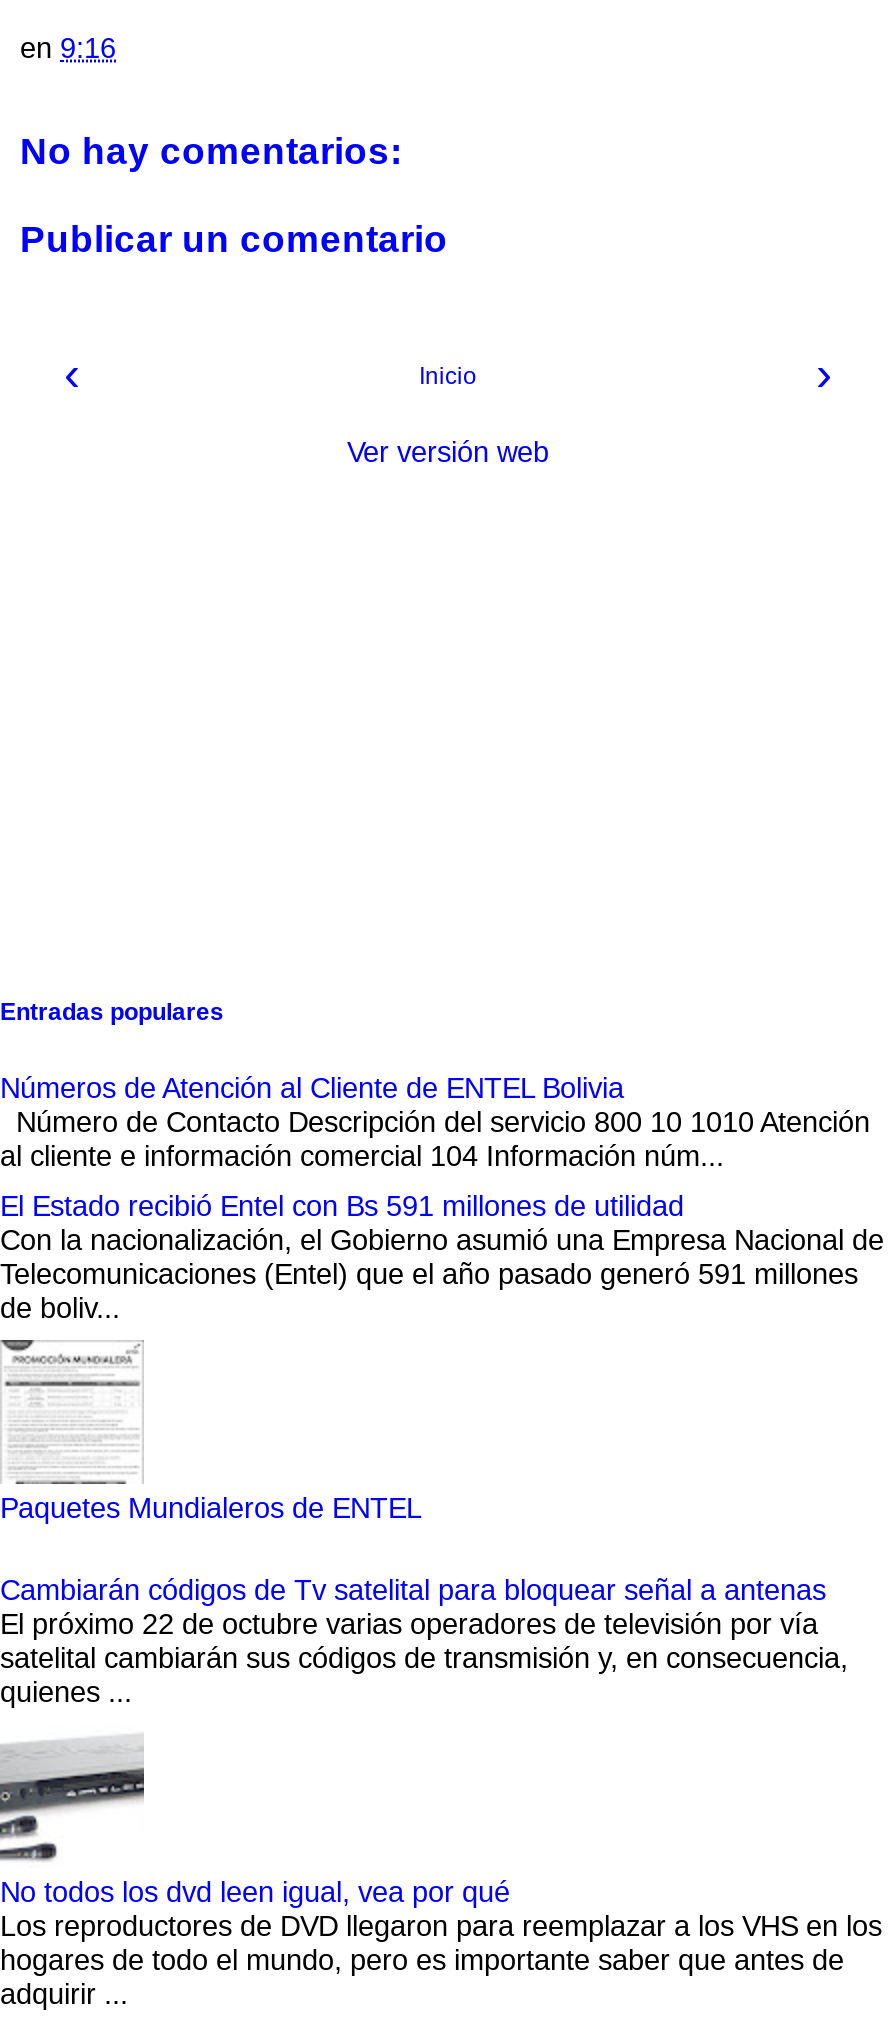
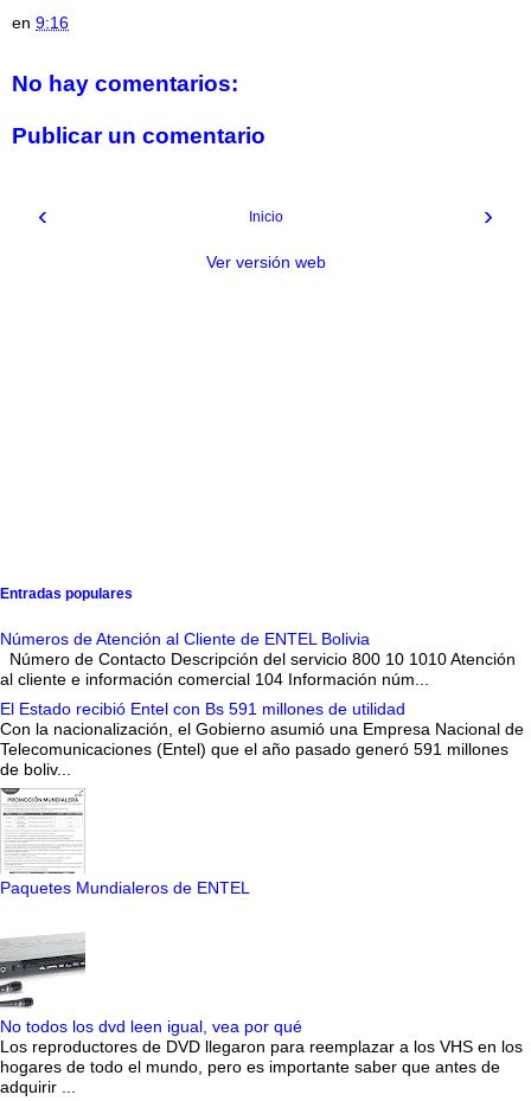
- Cambiarán códigos de Tv satelital para bloquear señal a antenas
- El próximo 22 de octubre varias operadores de televisión por vía
- satelital cambiarán sus códigos de transmisión y, en consecuencia,
- quienes ...
